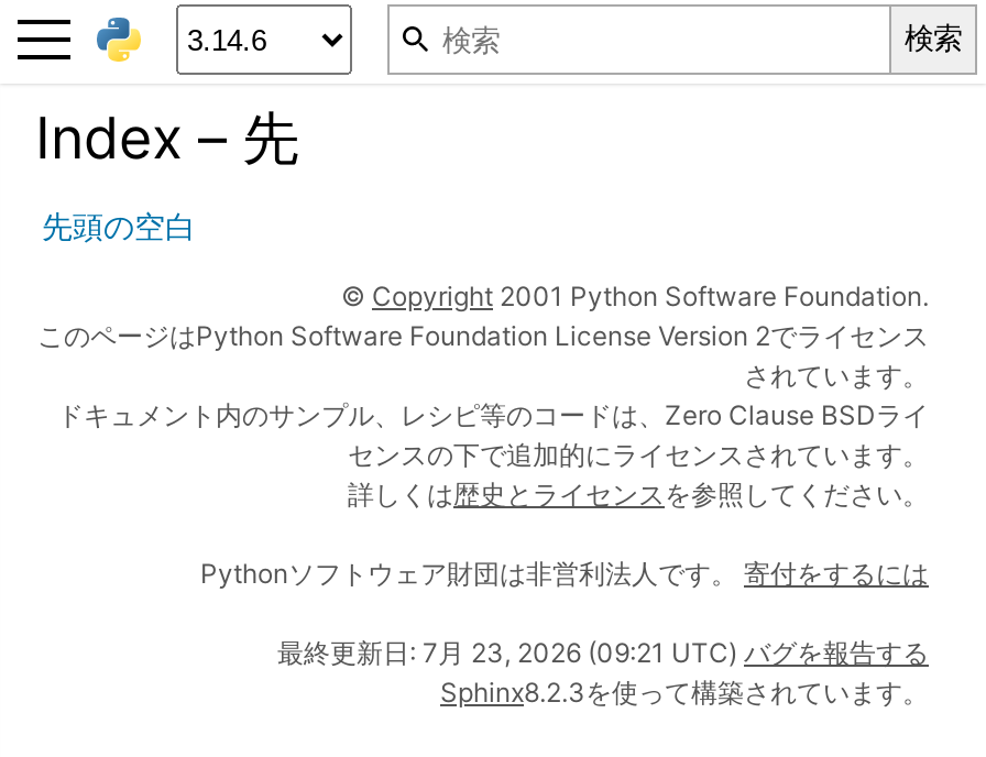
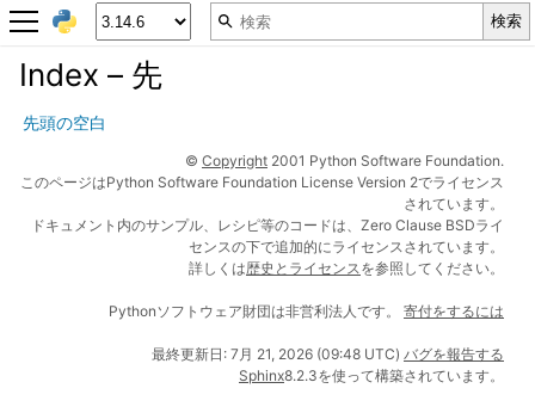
- 最終更新日: 7月 23, 2026 (09:21 UTC)バグを報告する
+ 最終更新日: 7月 21, 2026 (09:48 UTC)バグを報告する
